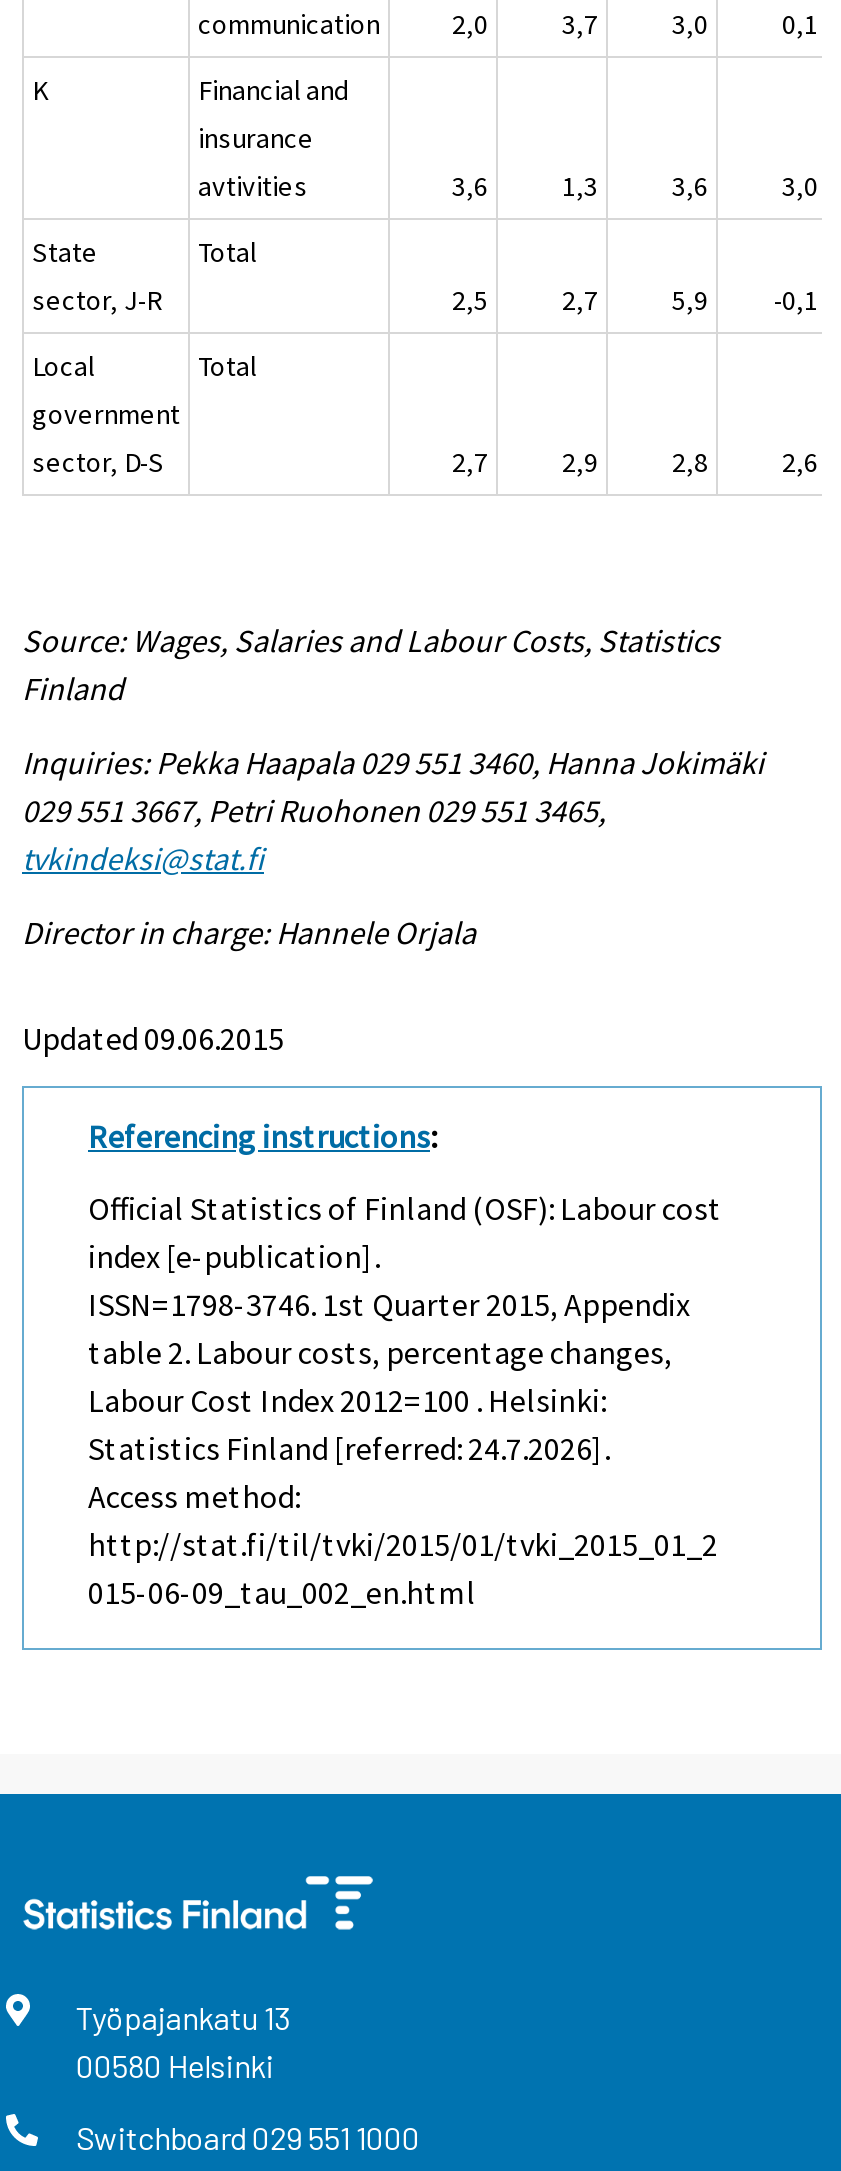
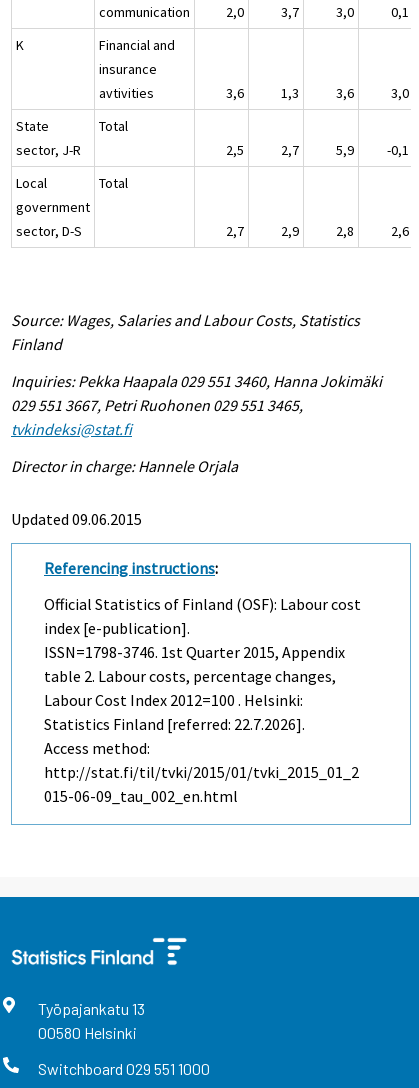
- Statistics Finland [referred: 24.7.2026].
+ Statistics Finland [referred: 22.7.2026].
